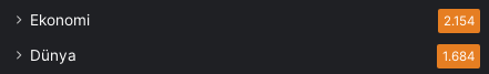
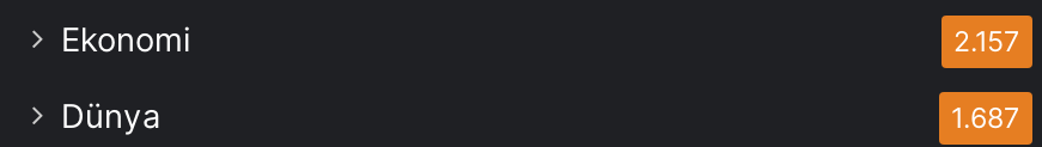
- 2.154
+ 2.157

- 1.684
+ 1.687
